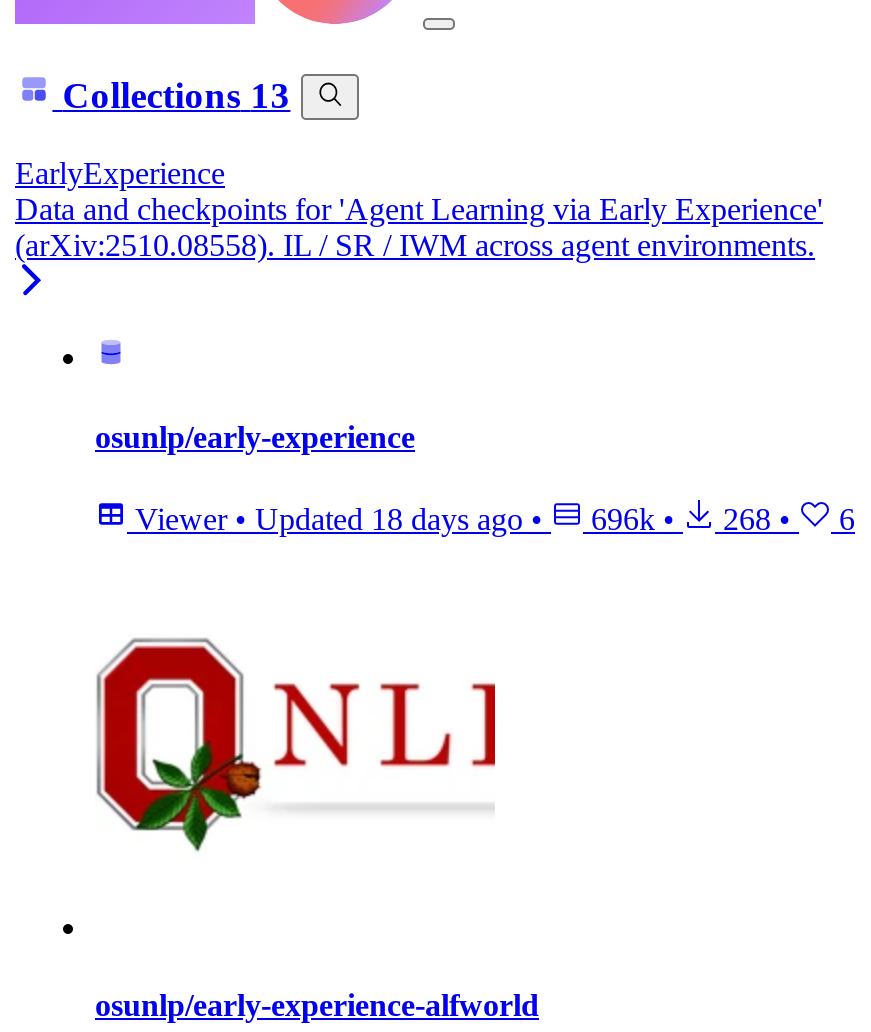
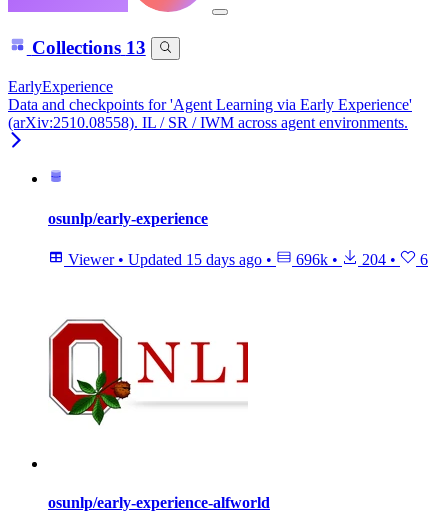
- Viewer • Updated 18 days ago •
+ Viewer • Updated 15 days ago •

- 268 •
+ 204 •
